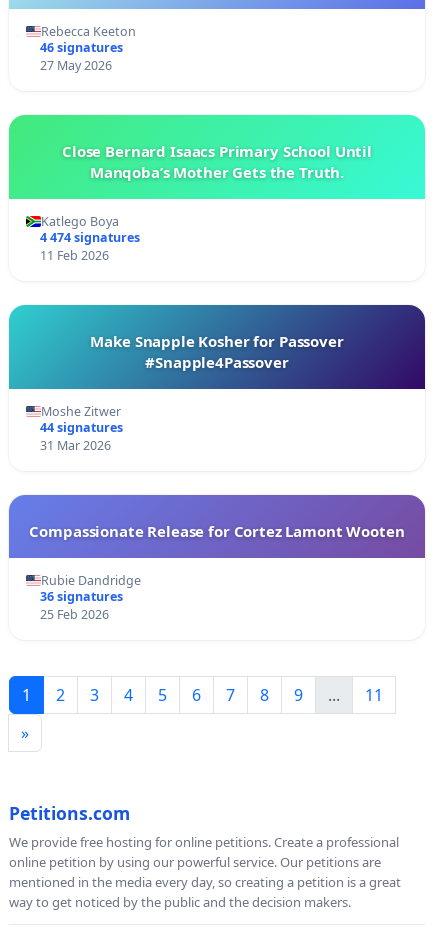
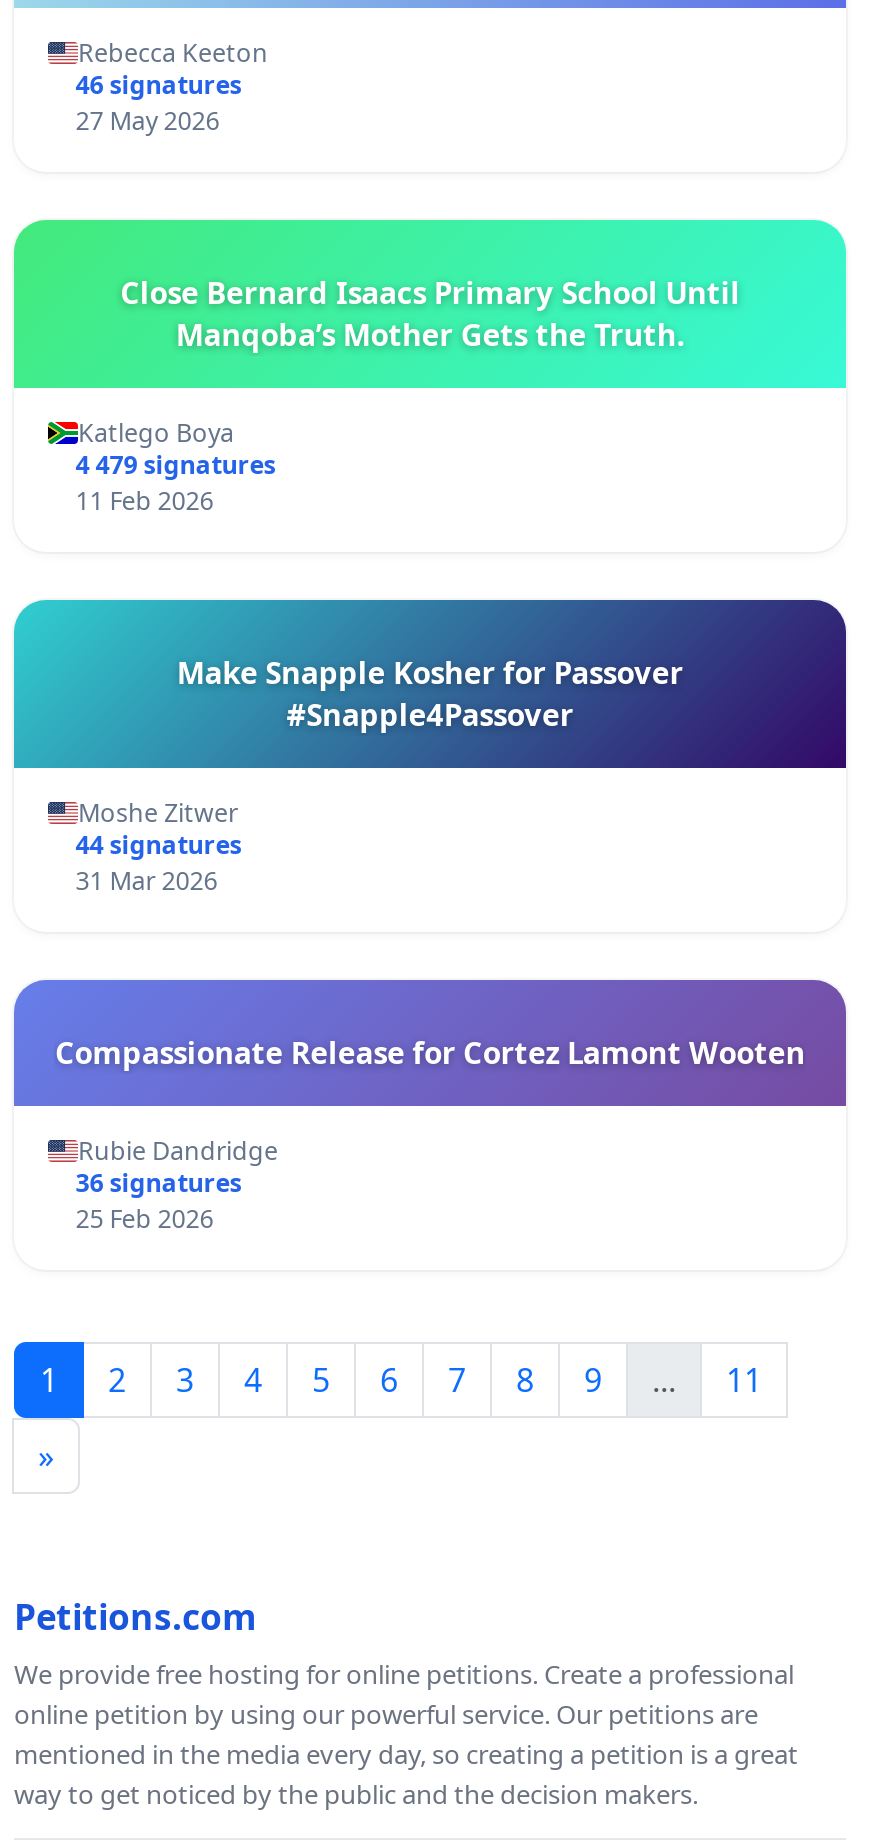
- 4 474 signatures
+ 4 479 signatures
